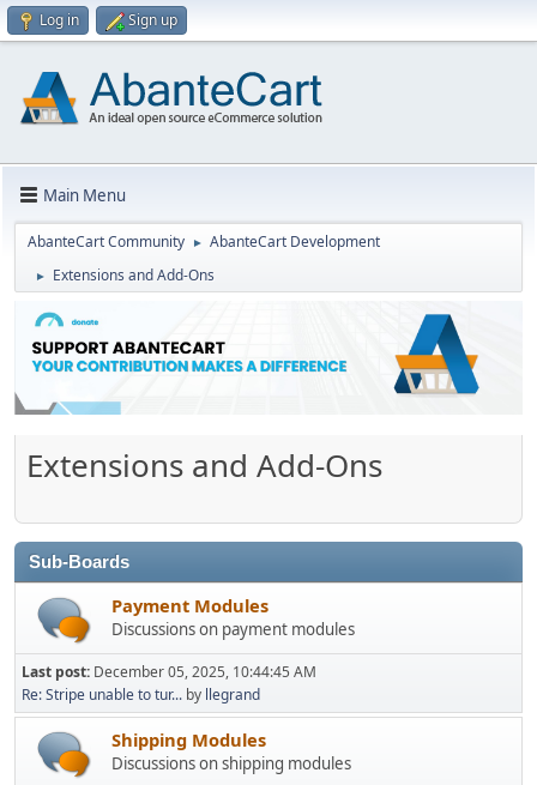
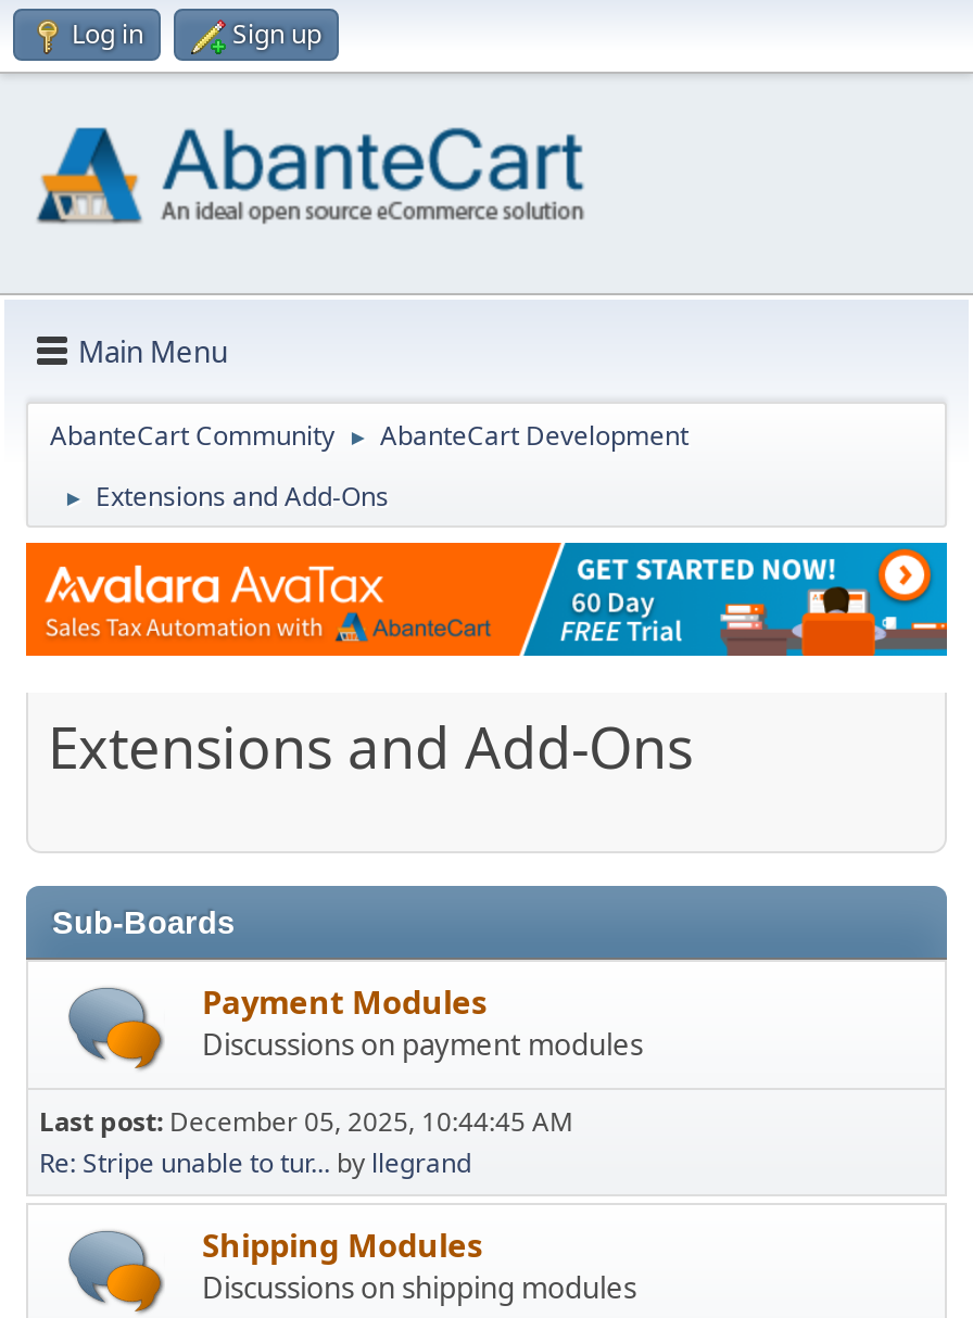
- [image]
+ [image]
